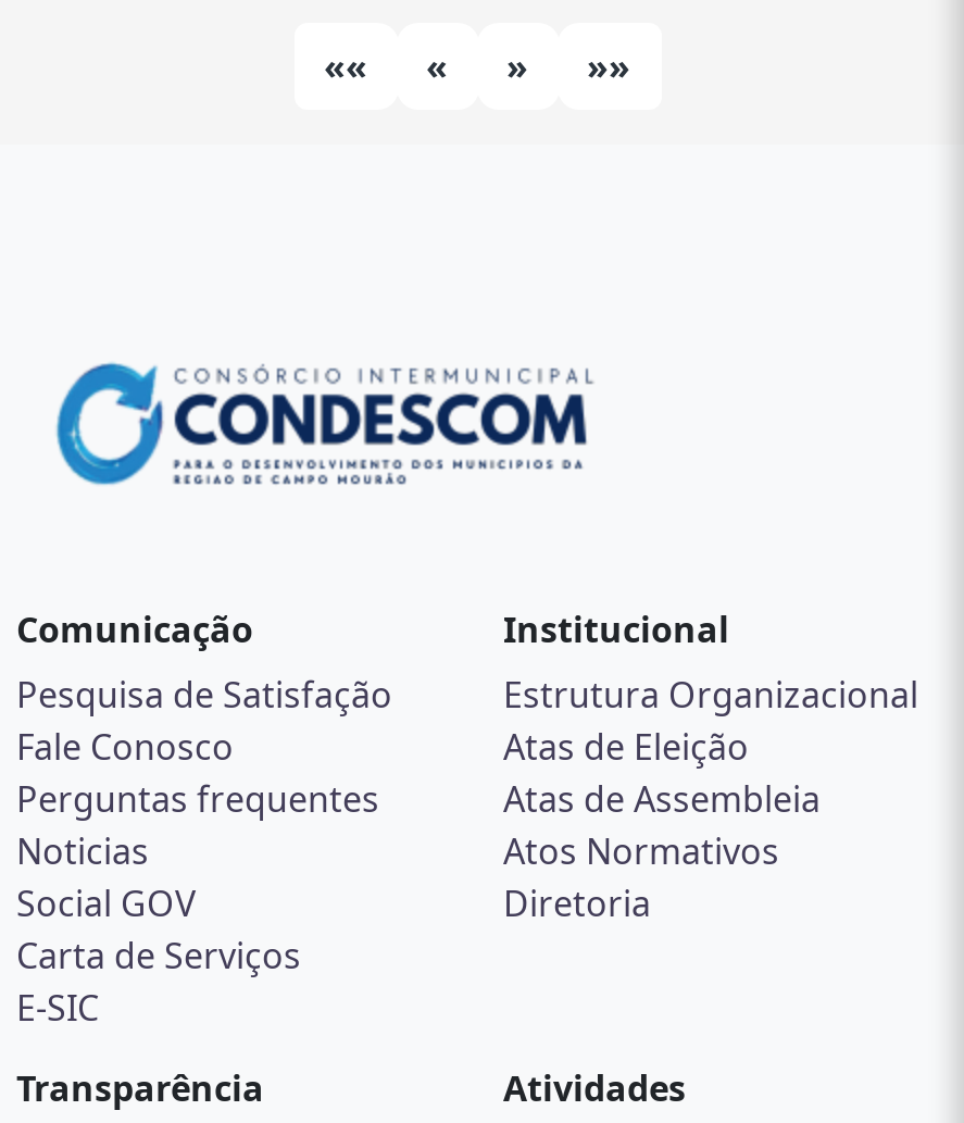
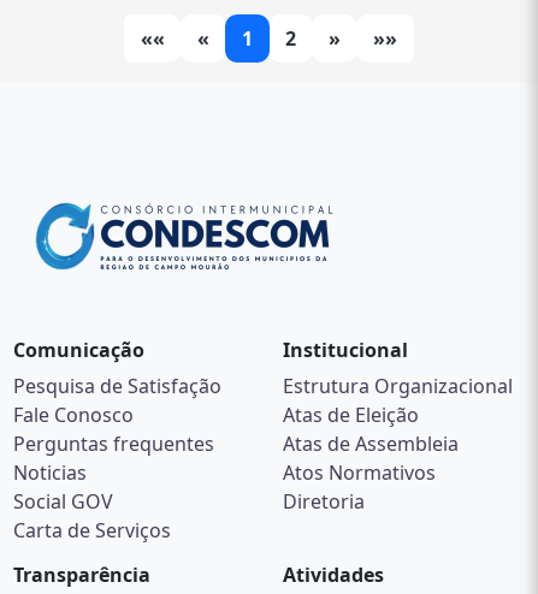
+ 1
+ 2

- E-SIC
